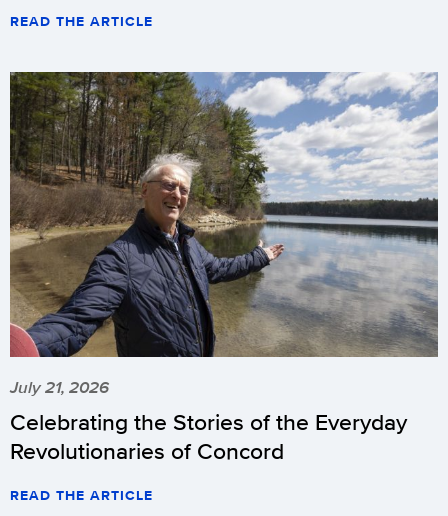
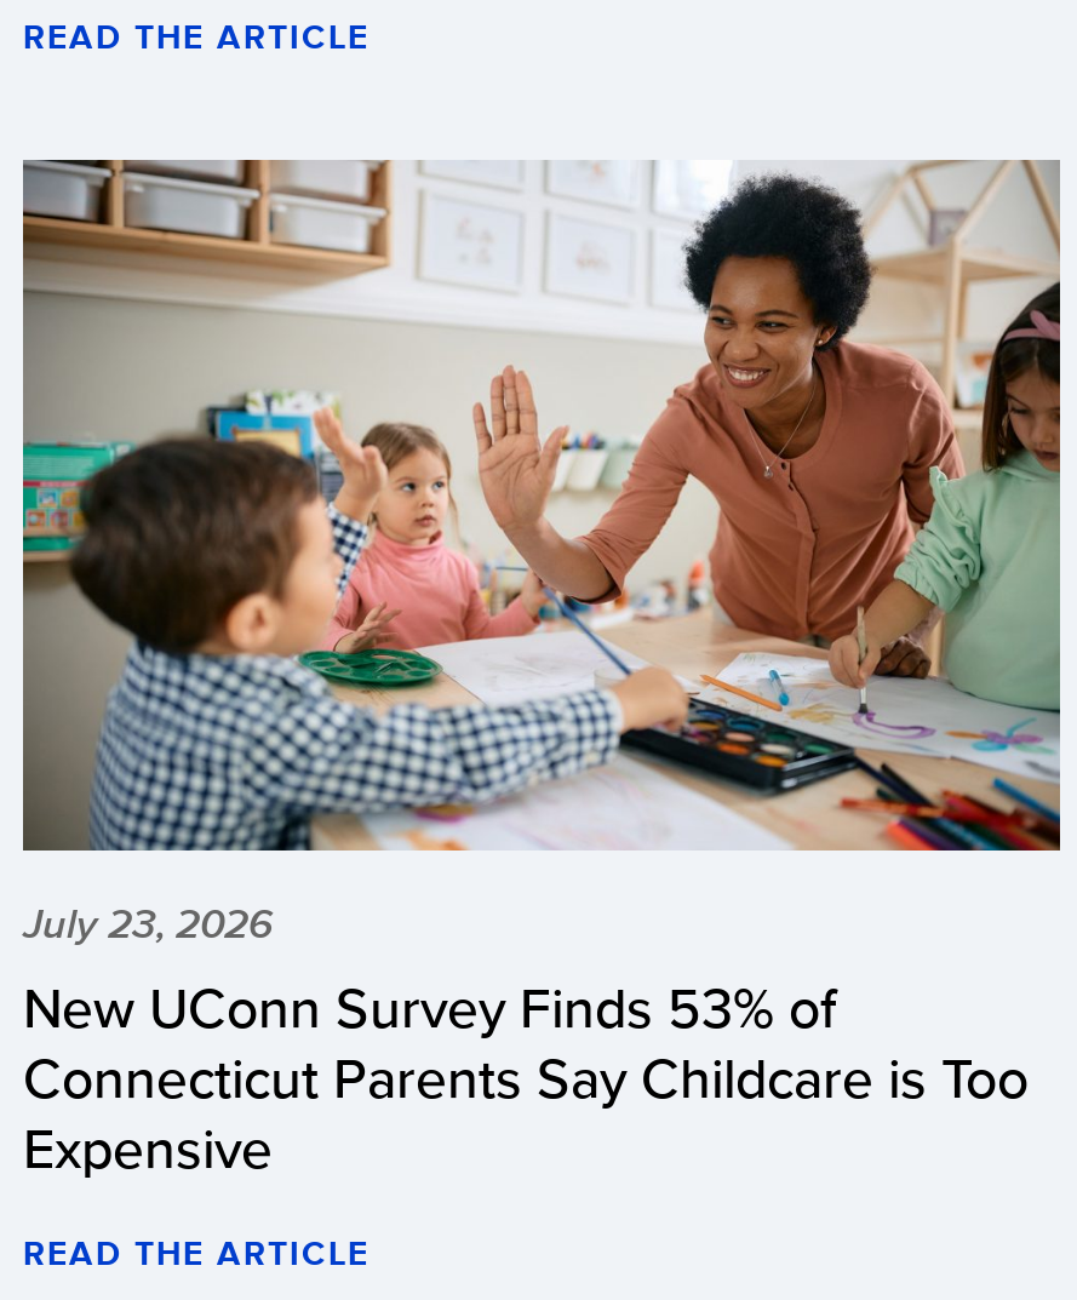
- [image]
- July 21, 2026
- Celebrating the Stories of the Everyday
- Revolutionaries of Concord
+ [image]
+ July 23, 2026
+ New UConn Survey Finds 53% of
+ Connecticut Parents Say Childcare is Too
+ Expensive
